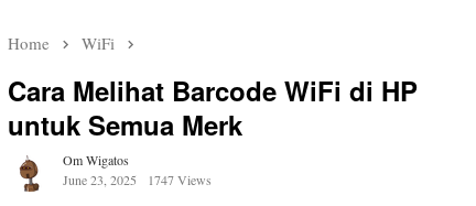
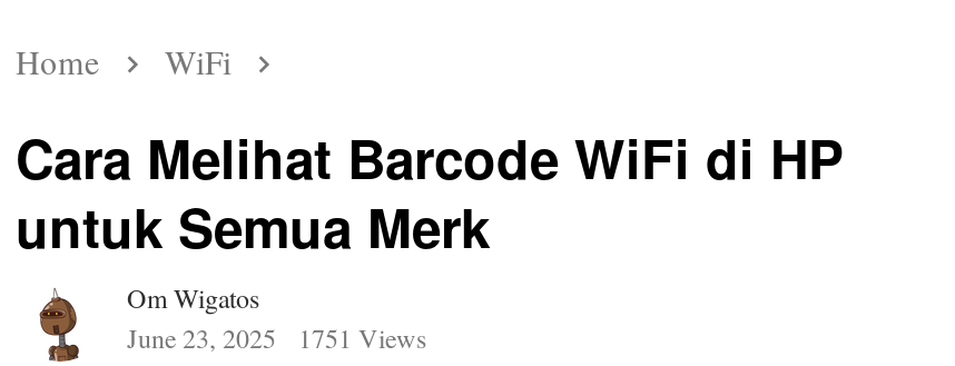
- June 23, 2025 1747 Views
+ June 23, 2025 1751 Views
